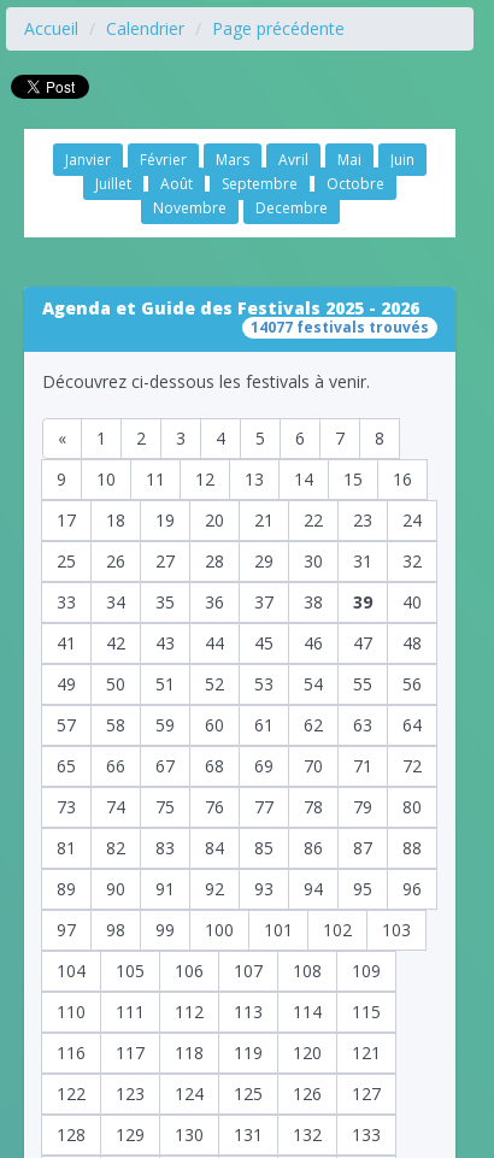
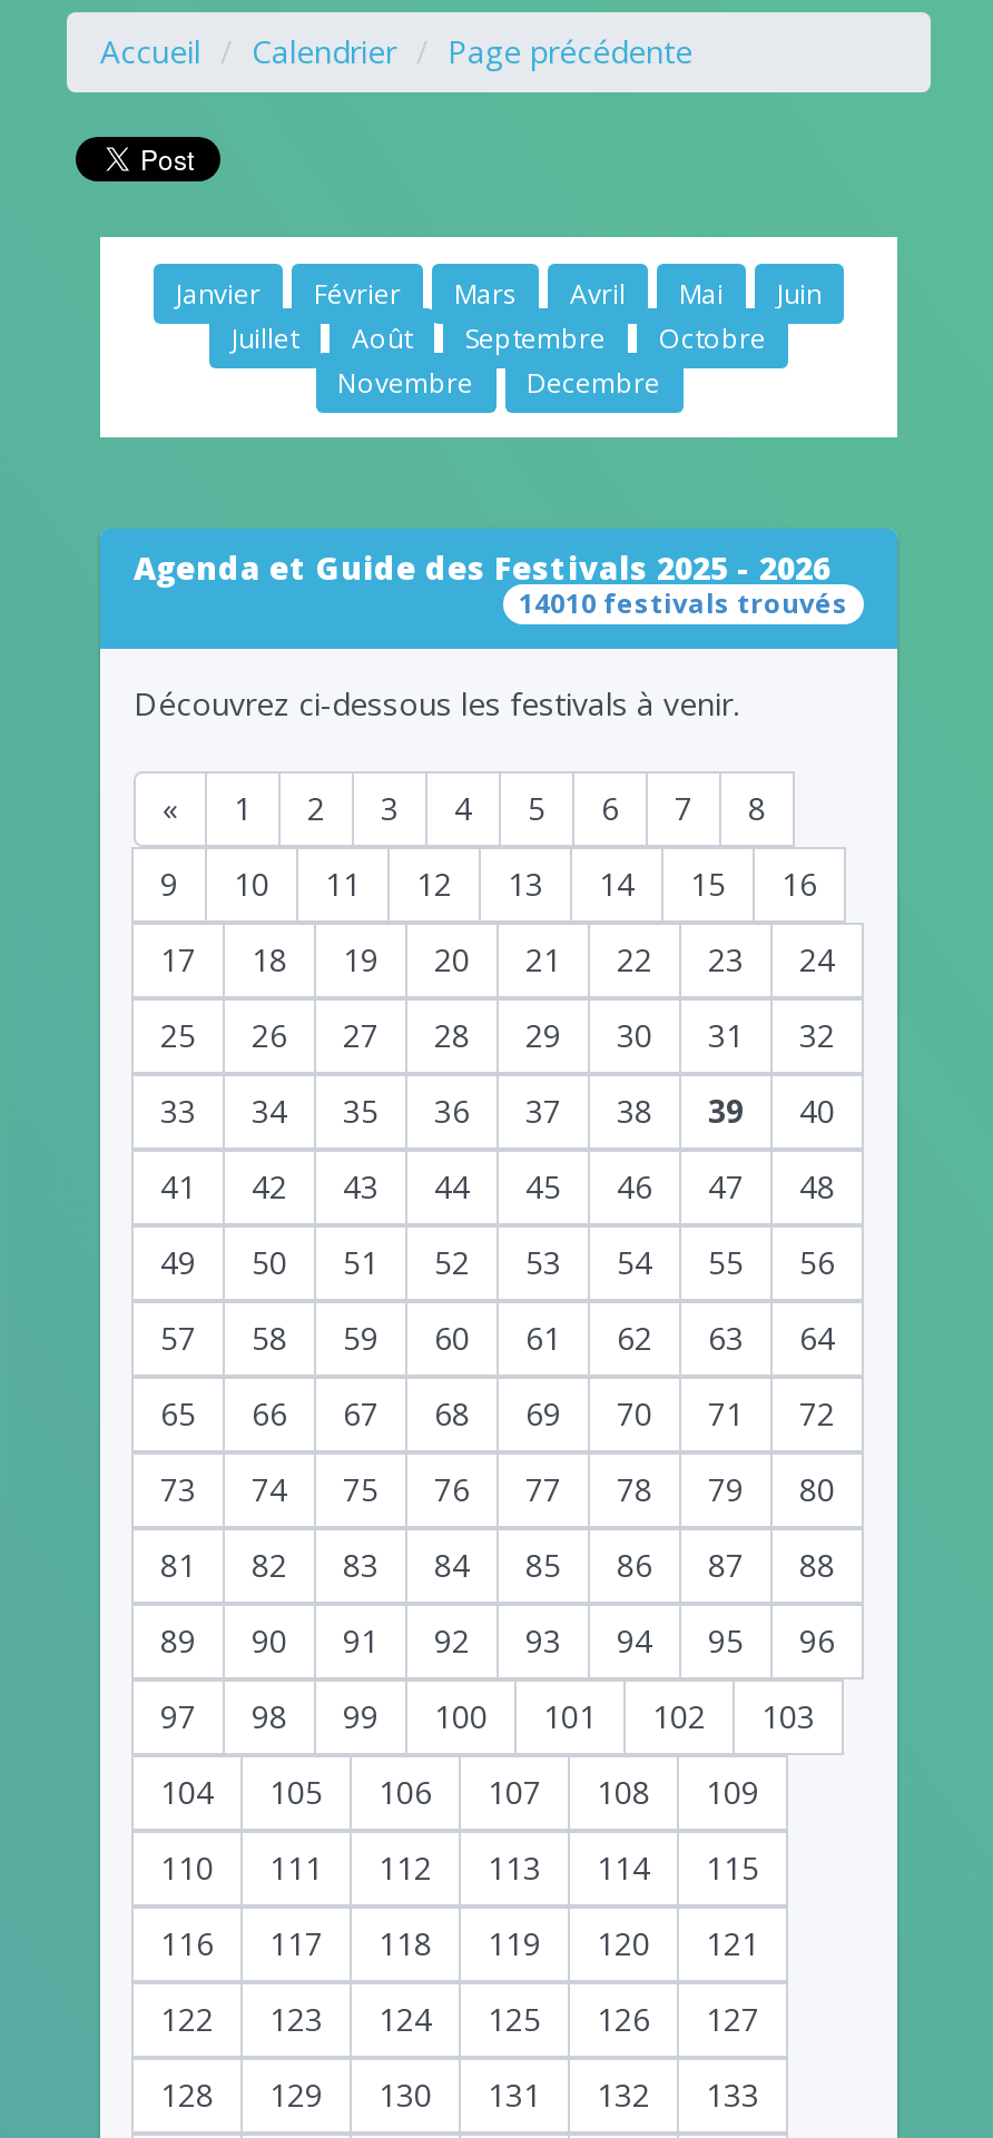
- 14077 festivals trouvés
+ 14010 festivals trouvés
